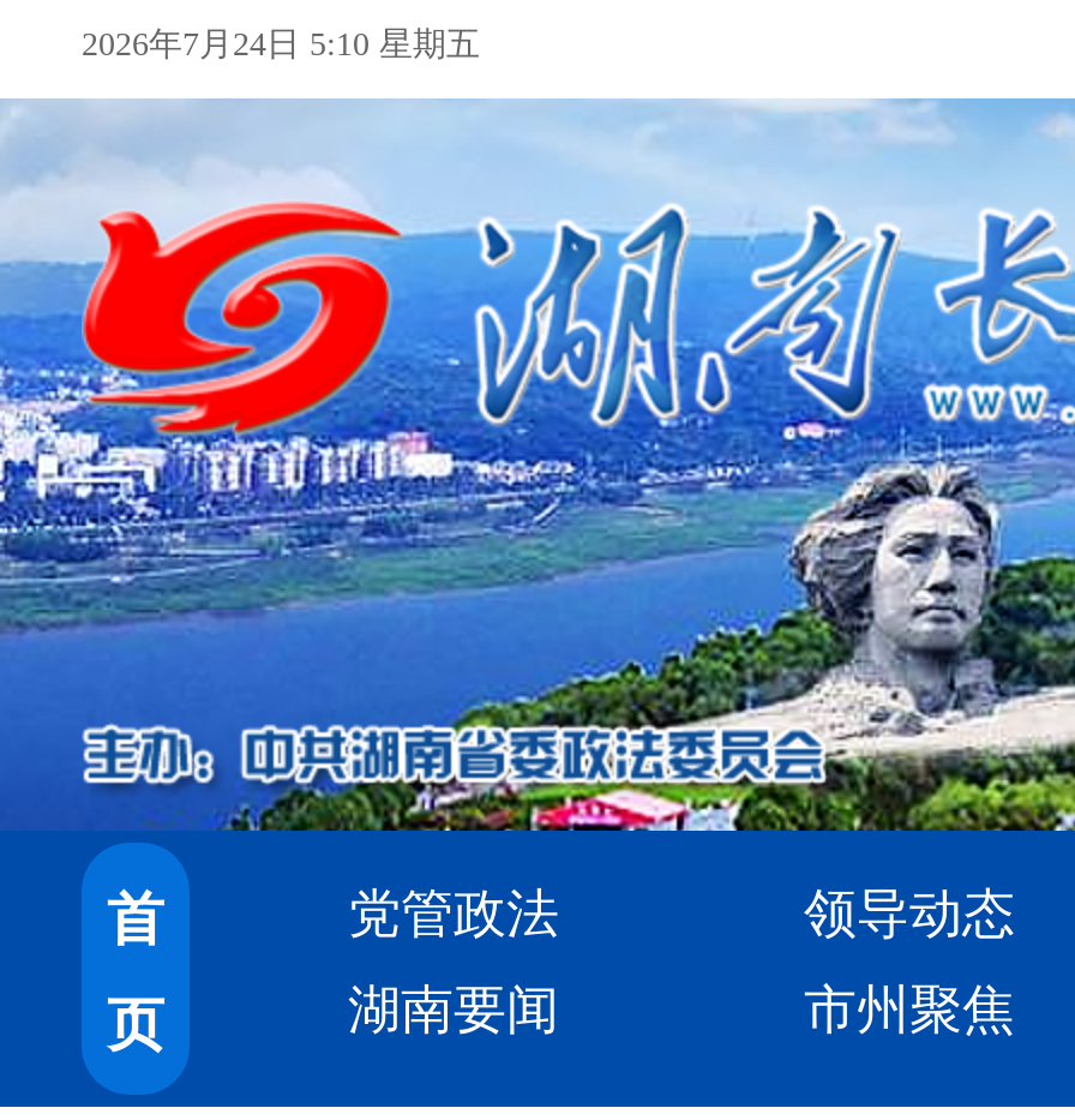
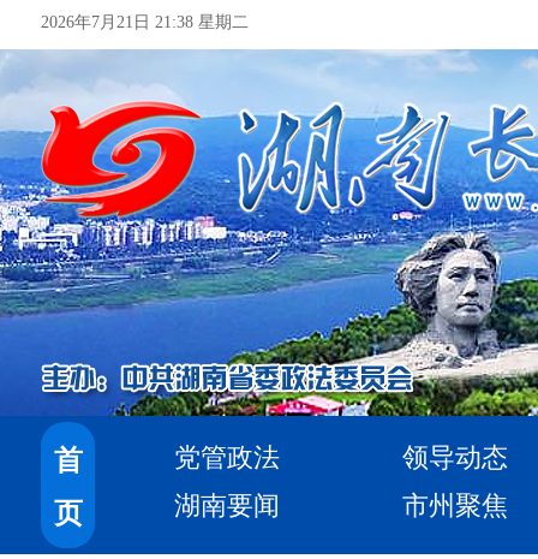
- 2026年7月24日 5:10 星期五
+ 2026年7月21日 21:38 星期二
